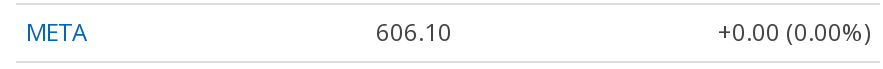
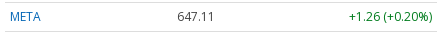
- 606.10
+ 647.11

- +0.00 (0.00%)
+ +1.26 (+0.20%)
